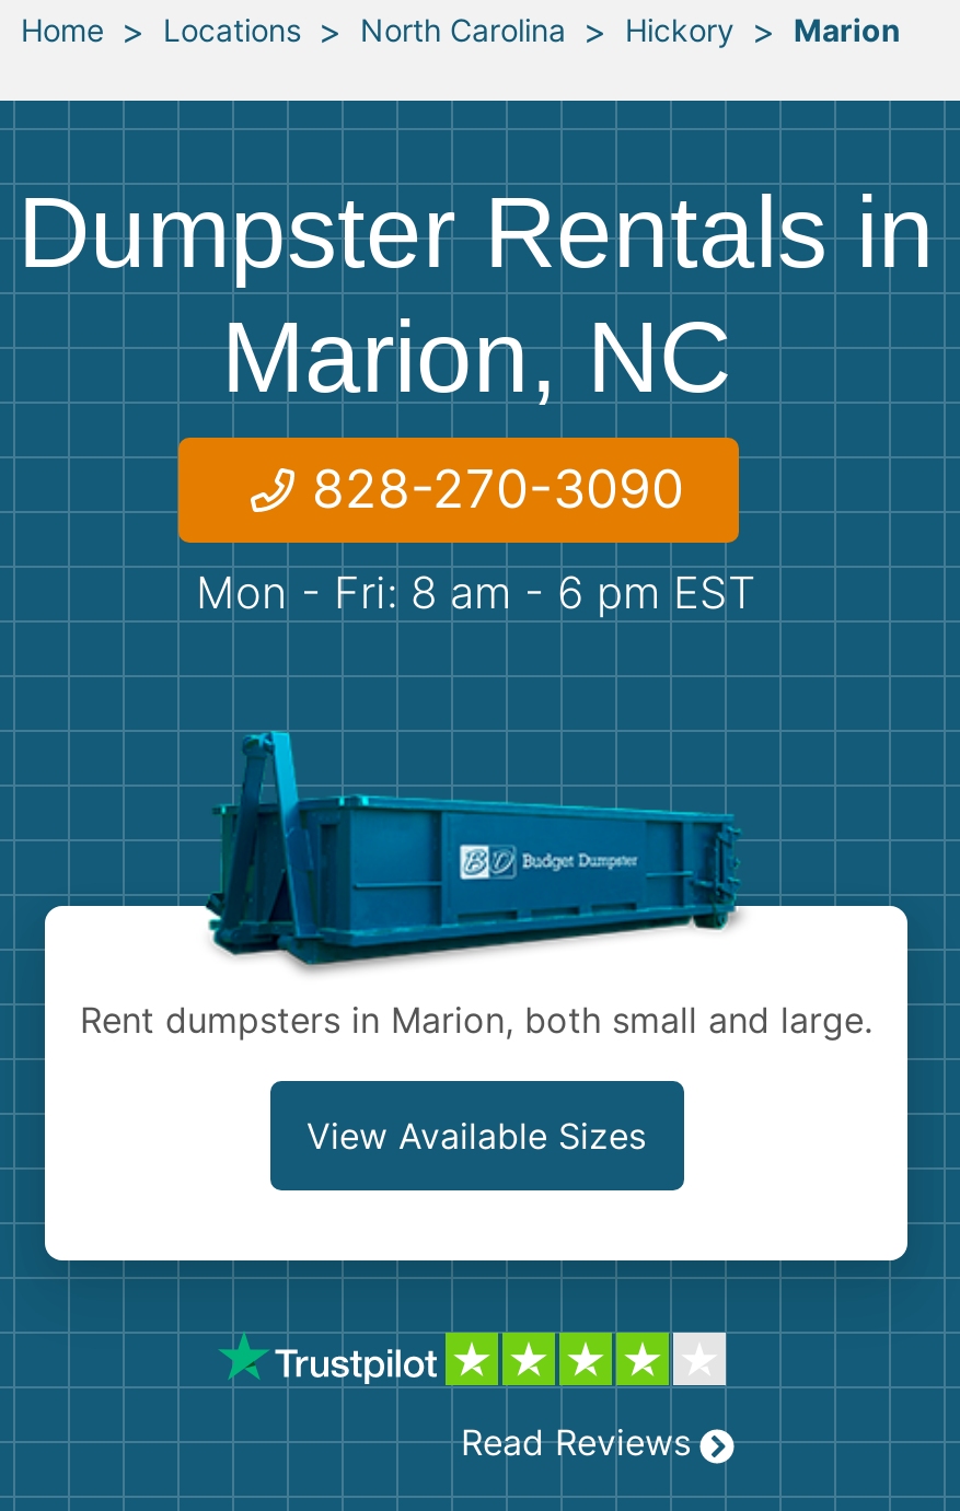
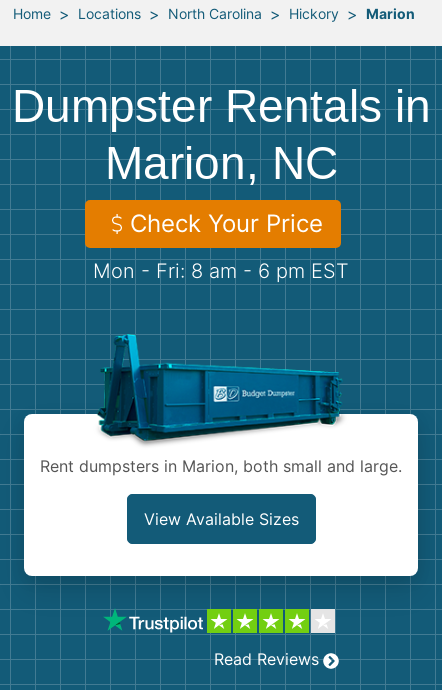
- 828-270-3090
+ Check Your Price
